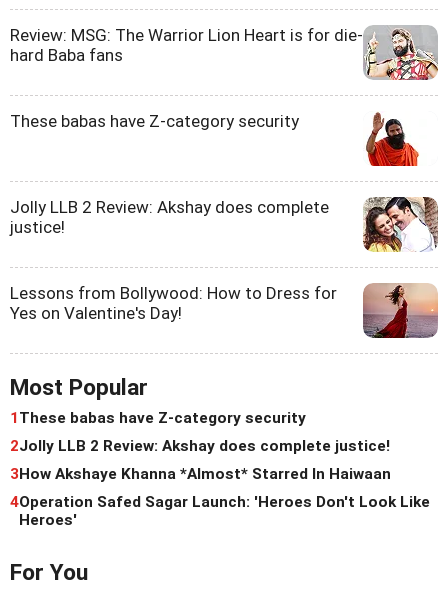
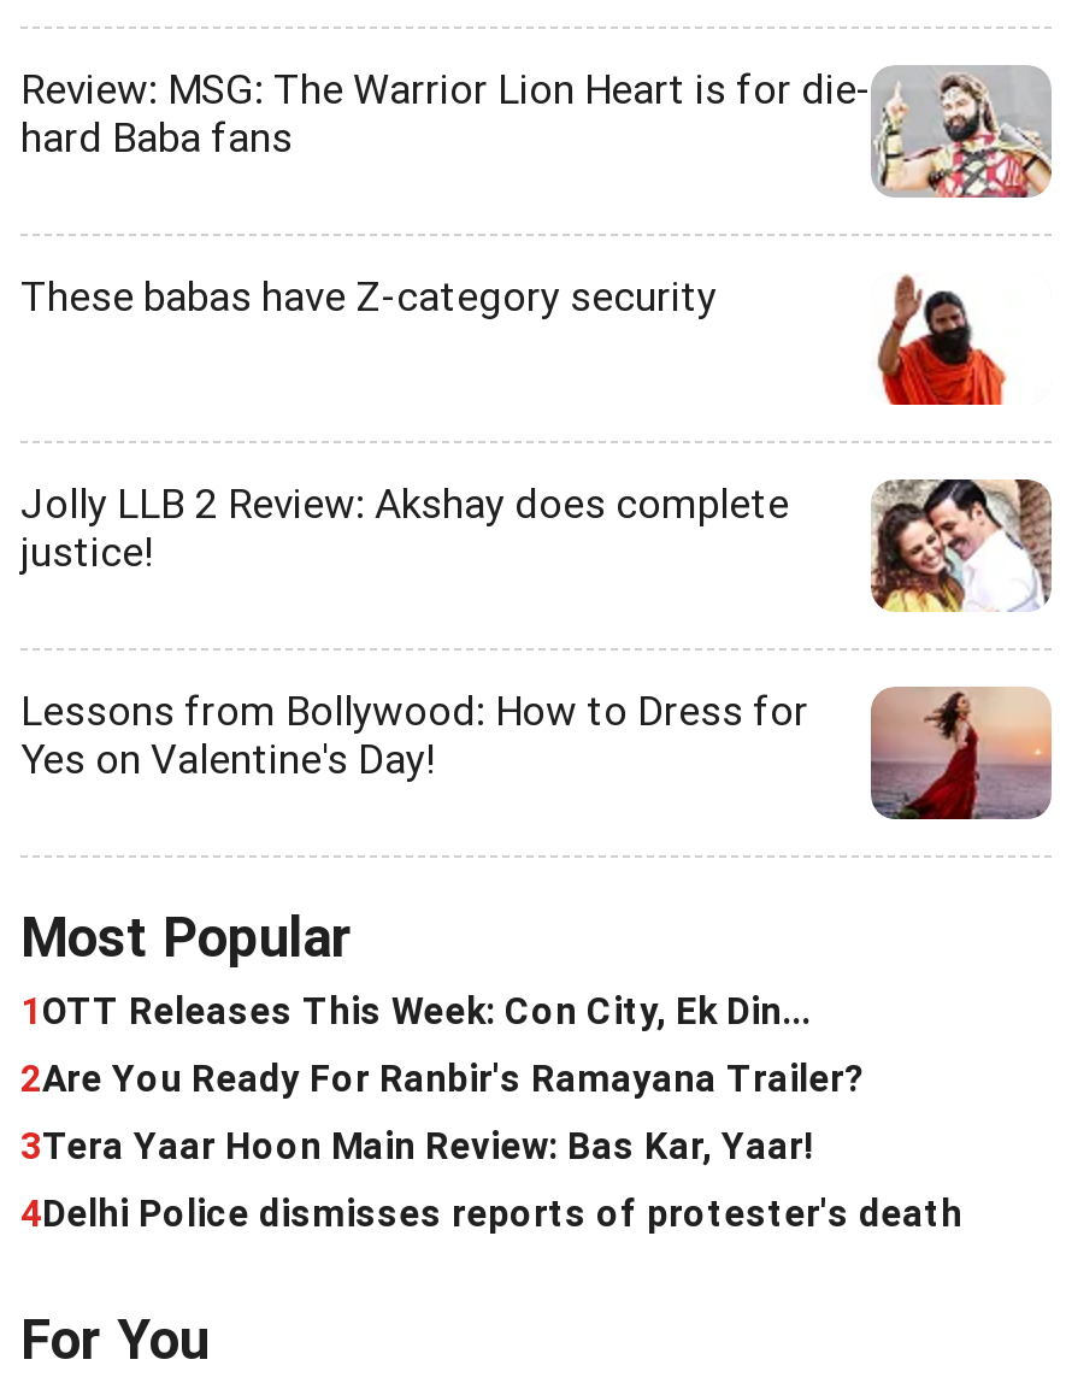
- 1 These babas have Z-category security
+ 1 OTT Releases This Week: Con City, Ek Din...

- 2Jolly LLB 2 Review: Akshay does complete justice!
+ 2Are You Ready For Ranbir's Ramayana Trailer?

- 3How Akshaye Khanna *Almost* Starred In Haiwaan
+ 3Tera Yaar Hoon Main Review: Bas Kar, Yaar!

- 4Operation Safed Sagar Launch: 'Heroes Don't Look Like
- Heroes'
+ 4Delhi Police dismisses reports of protester's death
